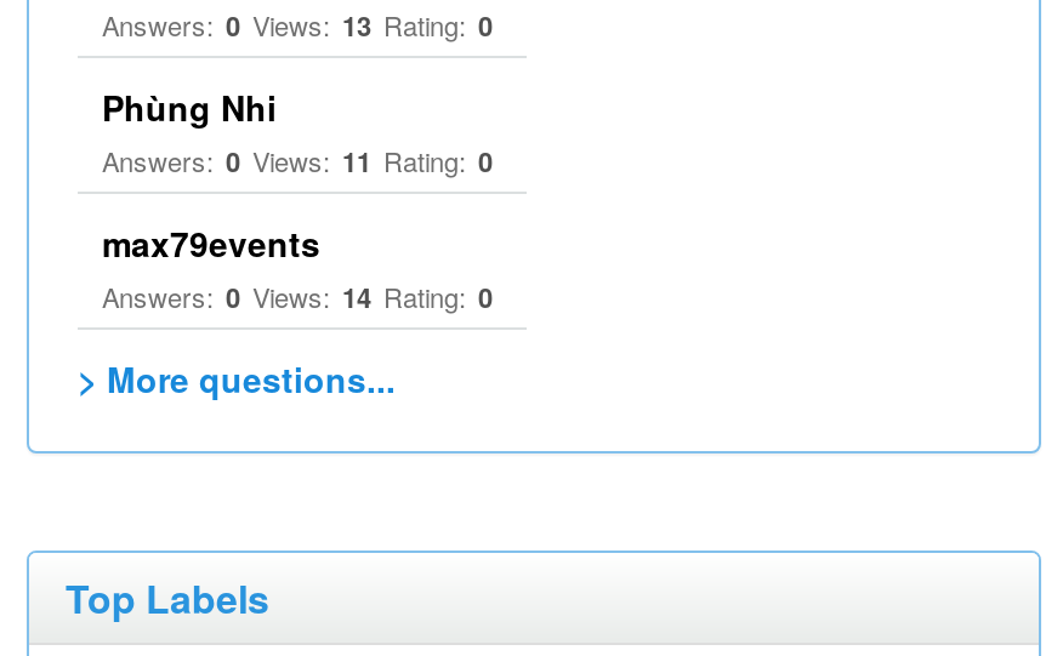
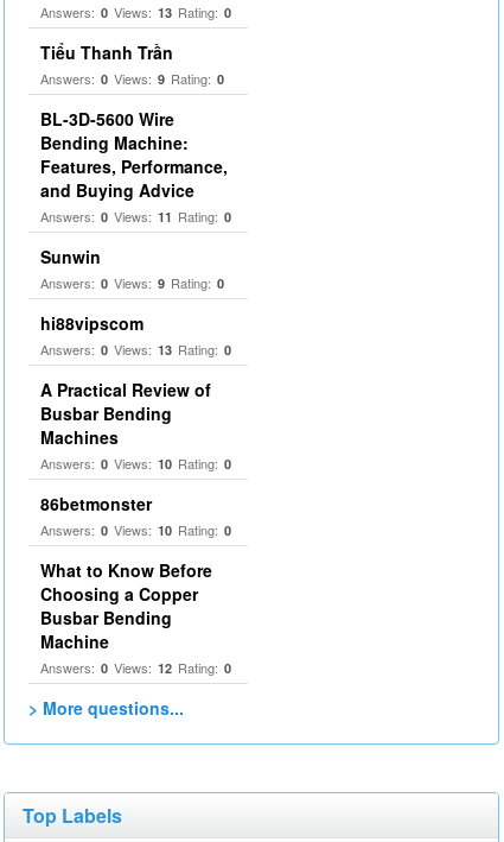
- Phùng Nhi
+ Tiểu Thanh Trần
+ Answers: 0 Views: 9 Rating: 0
+ BL-3D-5600 Wire
+ Bending Machine:
+ Features, Performance,
+ and Buying Advice

- max79events
- Answers: 0 Views: 14 Rating: 0
+ Sunwin
+ Answers: 0 Views: 9 Rating: 0
+ hi88vipscom
+ Answers: 0 Views: 13 Rating: 0
+ A Practical Review of
+ Busbar Bending
+ Machines
+ Answers: 0 Views: 10 Rating: 0
+ 86betmonster
+ Answers: 0 Views: 10 Rating: 0
+ What to Know Before
+ Choosing a Copper
+ Busbar Bending
+ Machine
+ Answers: 0 Views: 12 Rating: 0
